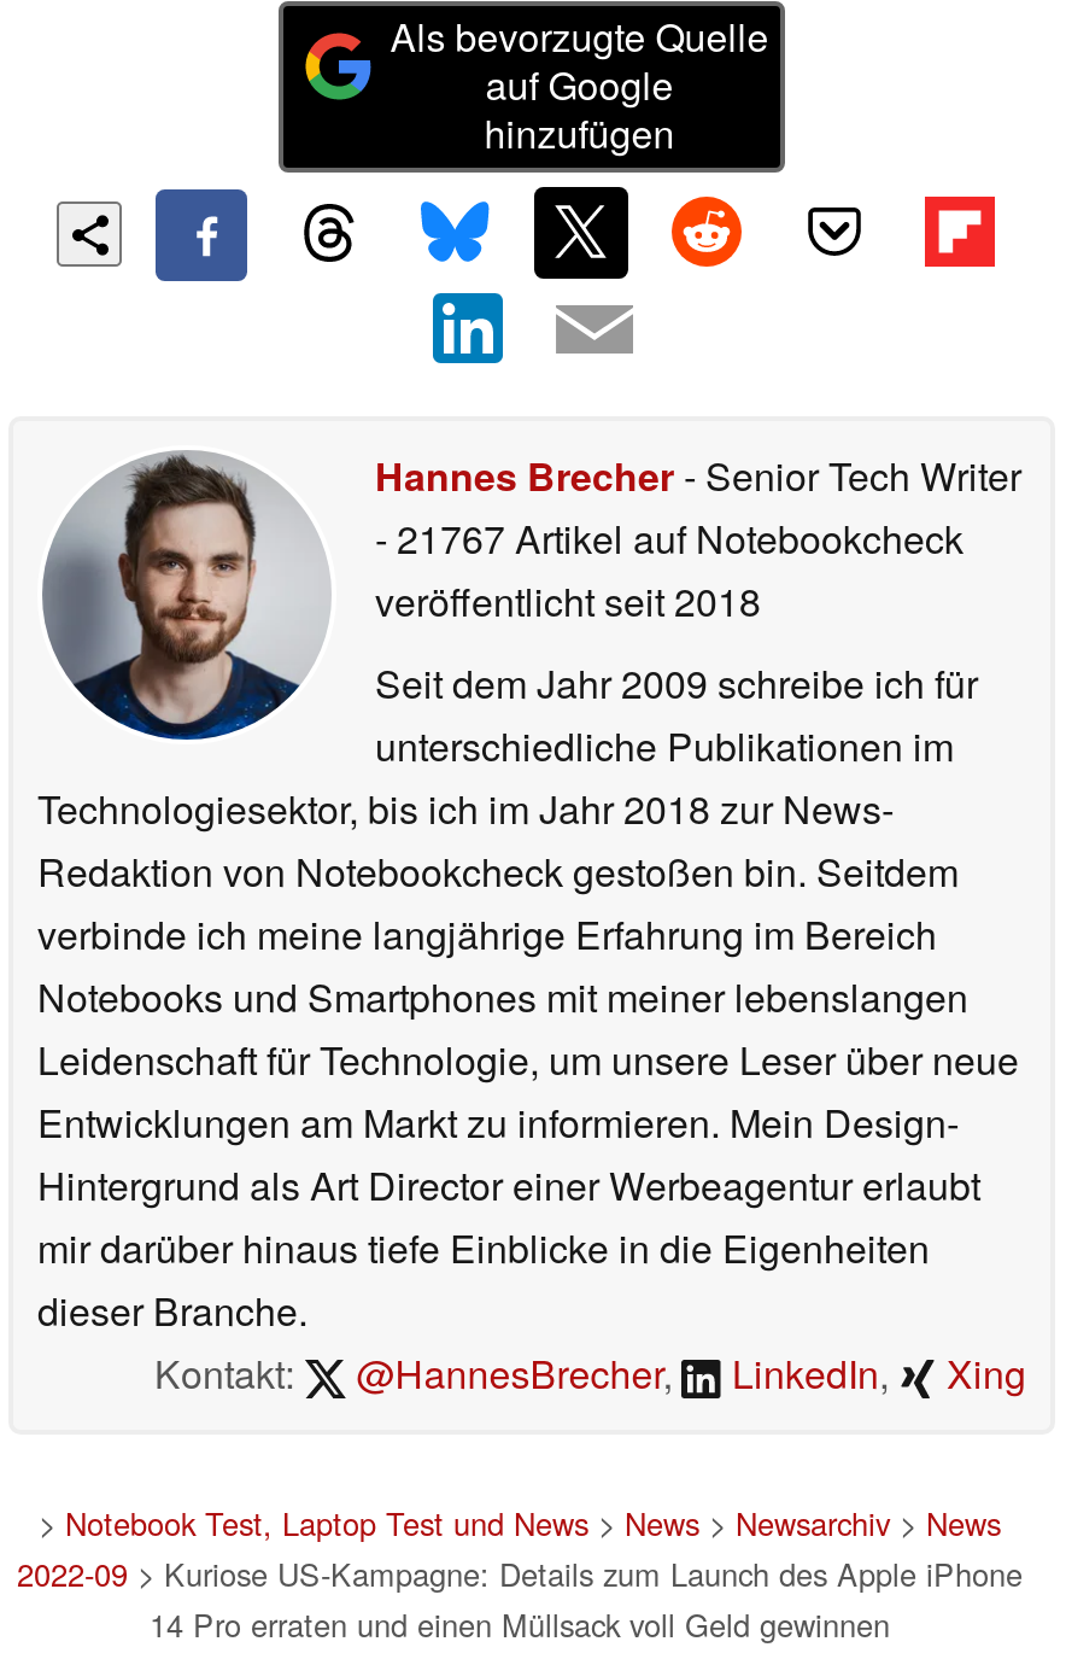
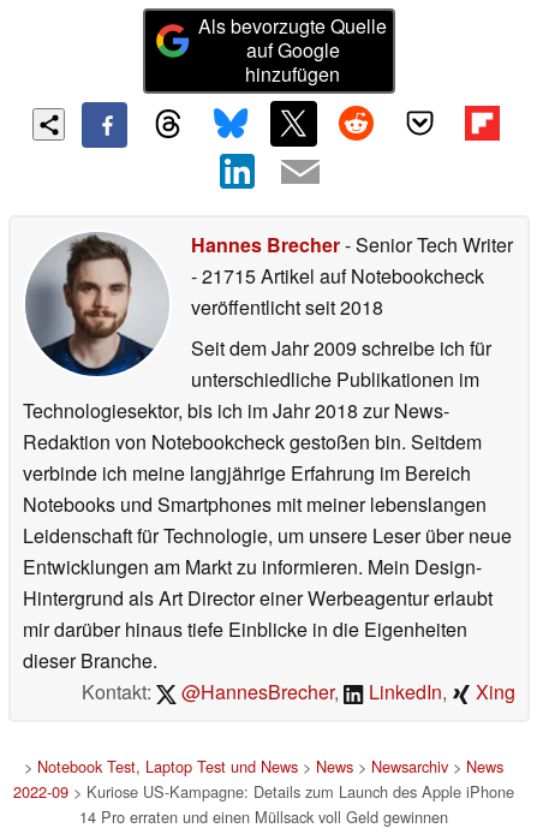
- - 21767 Artikel auf Notebookcheck
+ - 21715 Artikel auf Notebookcheck
